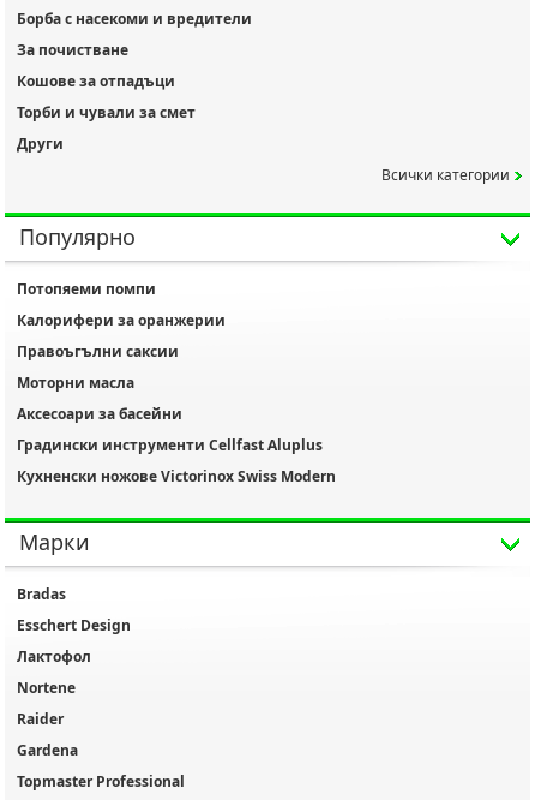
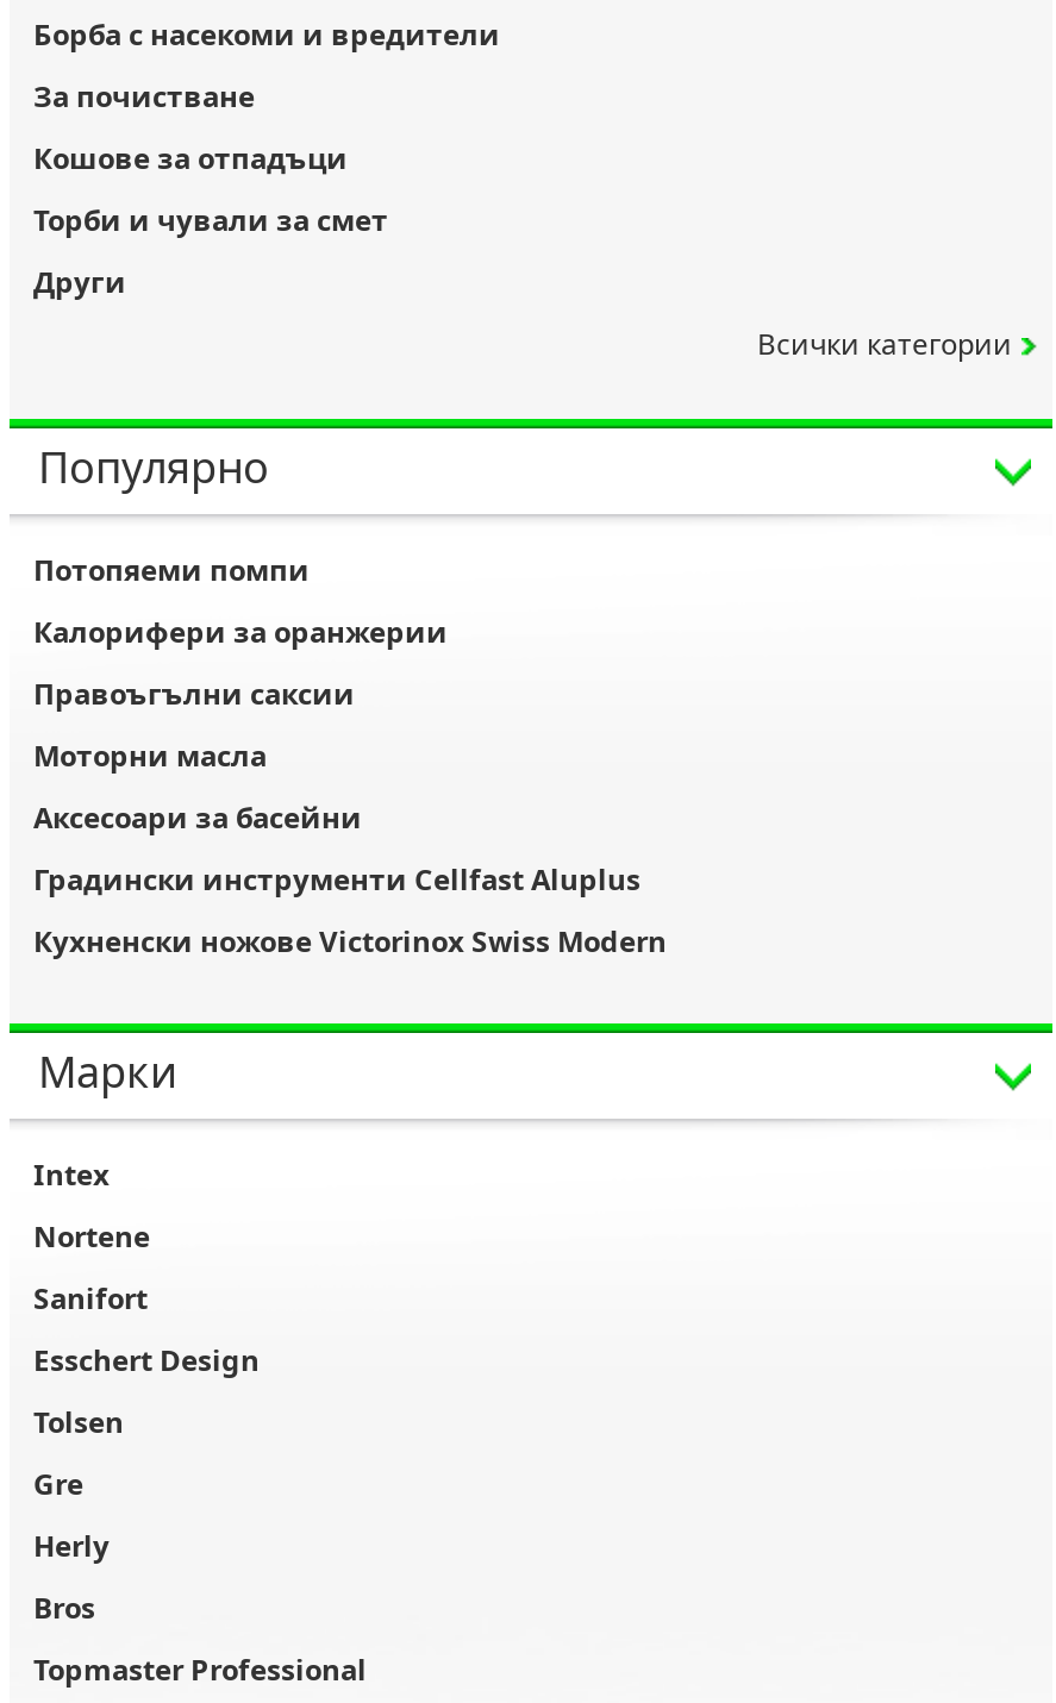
- Bradas
+ Intex
+ Nortene
+ Sanifort

- Лактофол
+ Tolsen

- Nortene
+ Gre

- Raider
+ Herly

- Gardena
+ Bros
